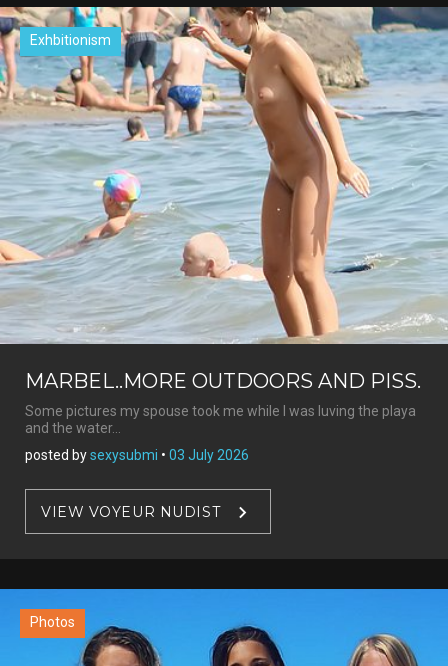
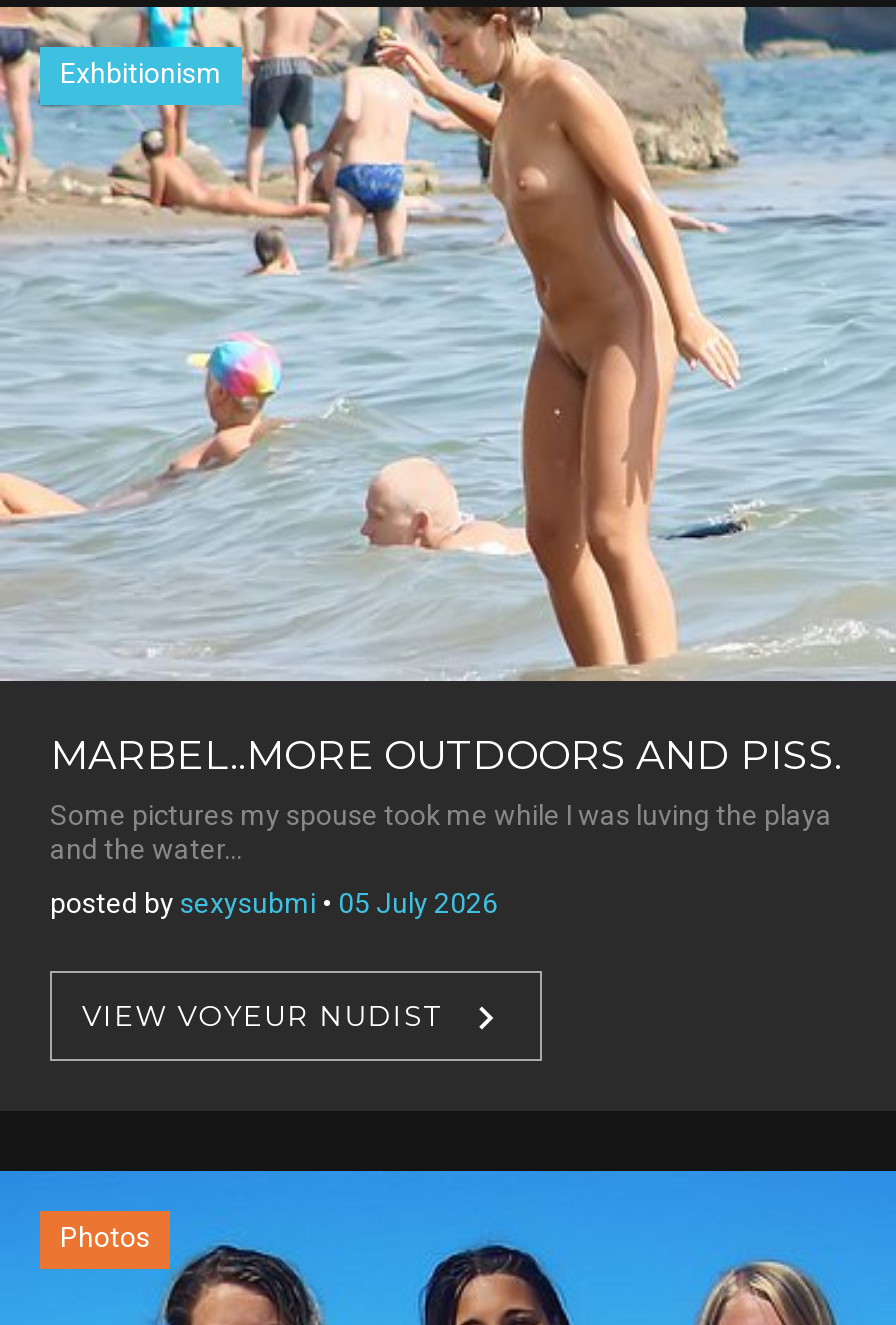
- posted by sexysubmi • 03 July 2026
+ posted by sexysubmi • 05 July 2026
